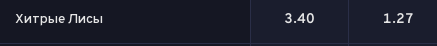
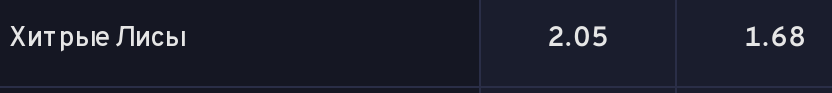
- 3.40
+ 2.05

- 1.27
+ 1.68
